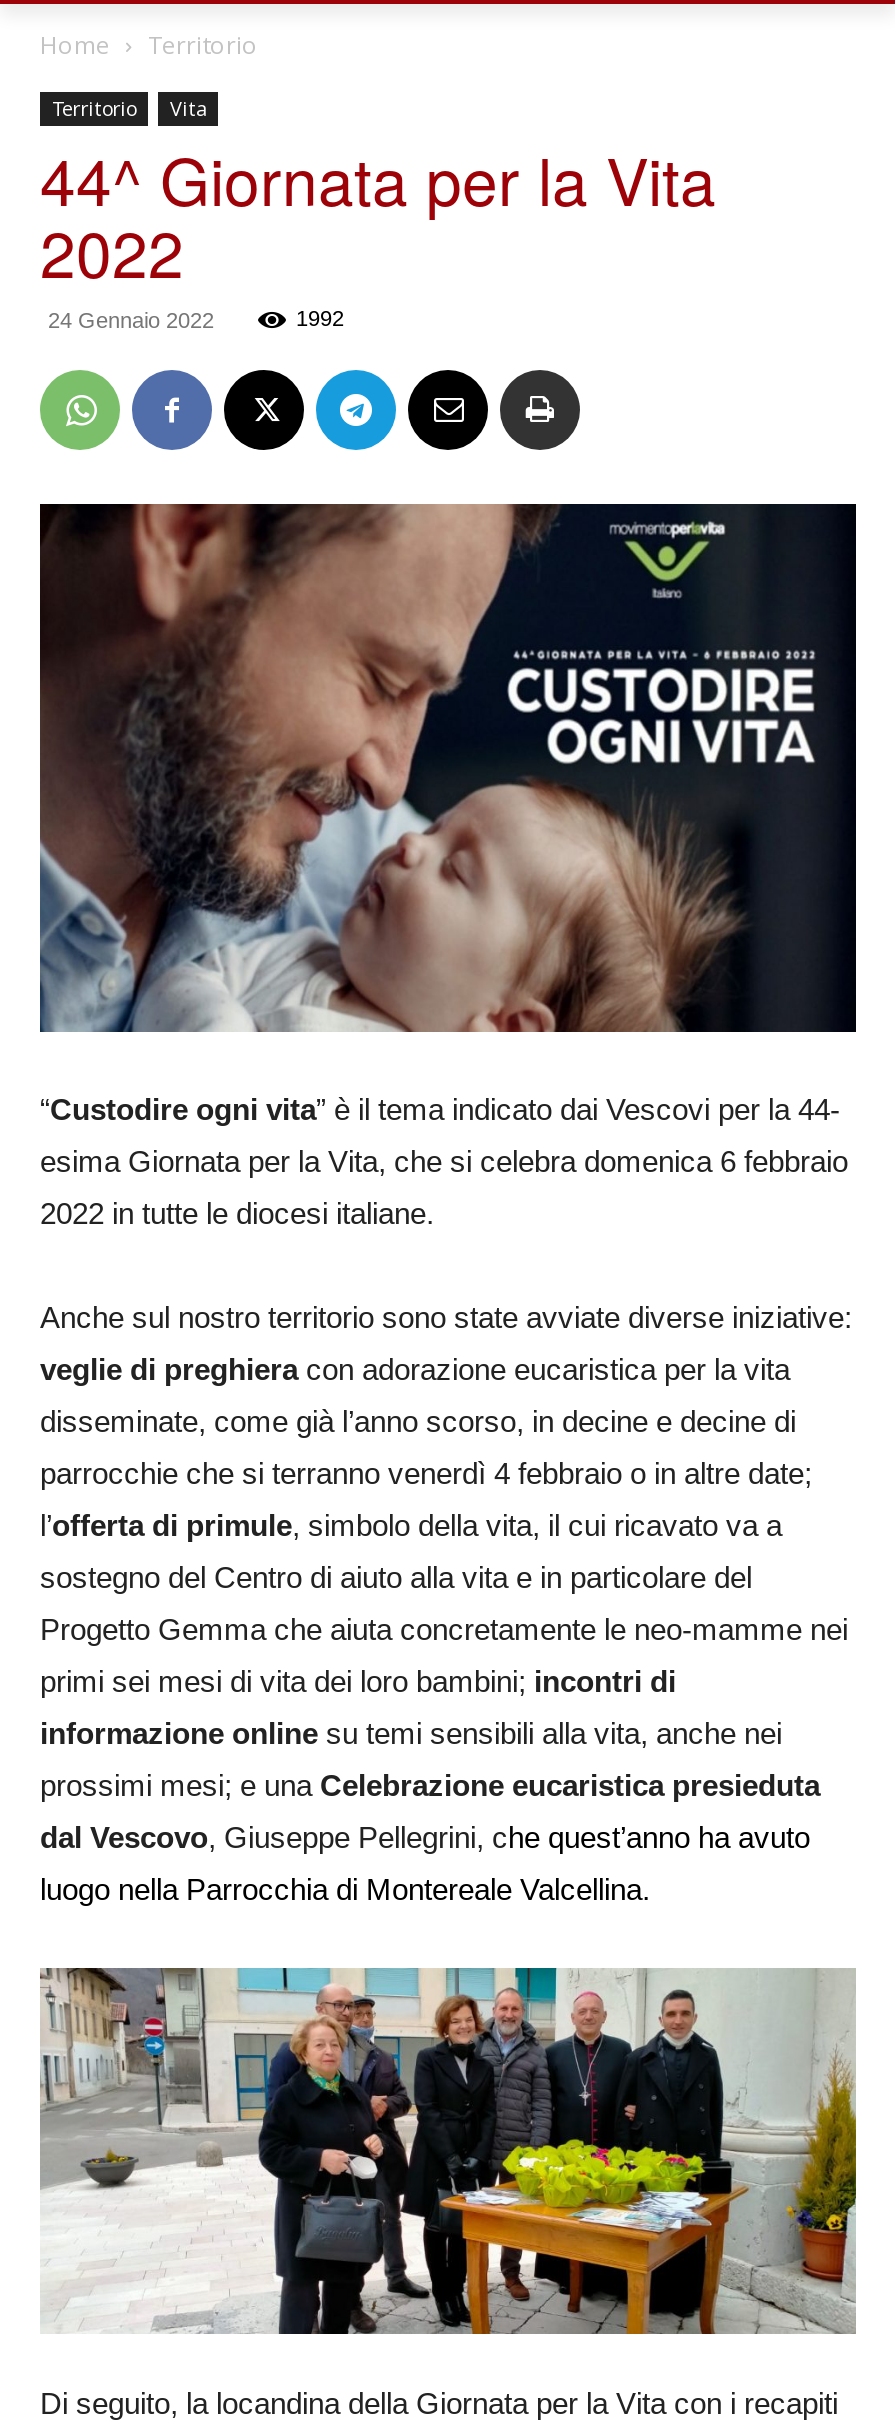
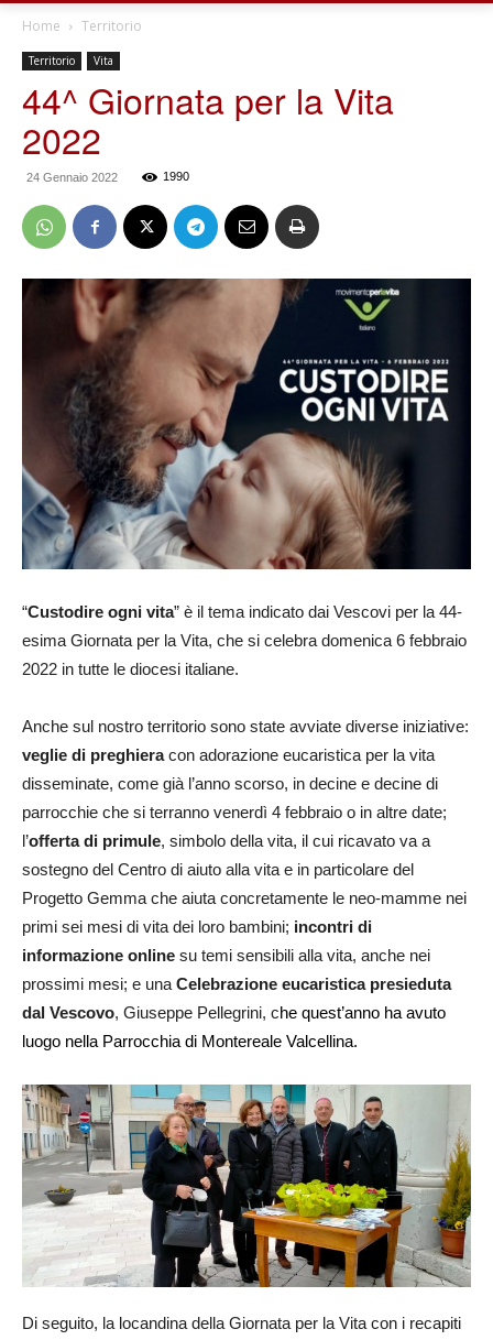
- 1992
+ 1990
